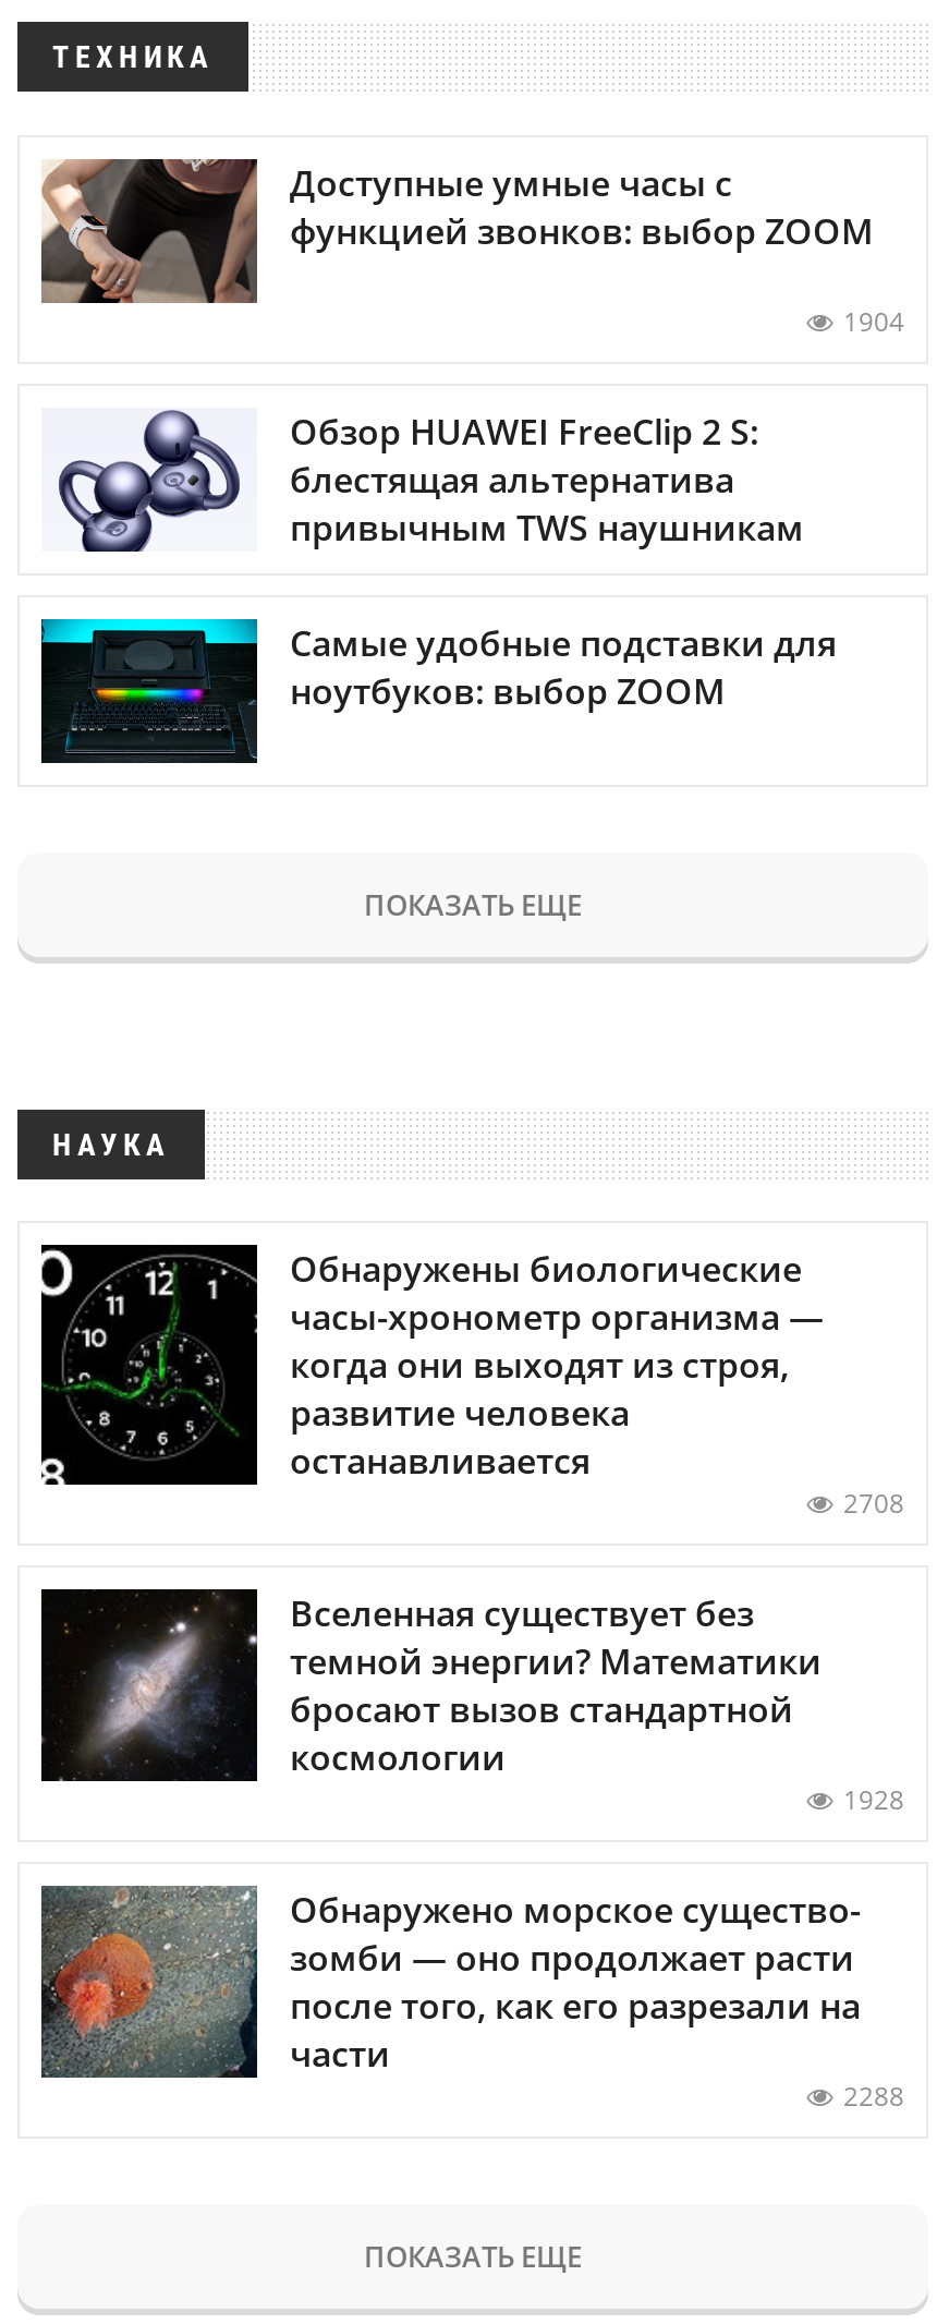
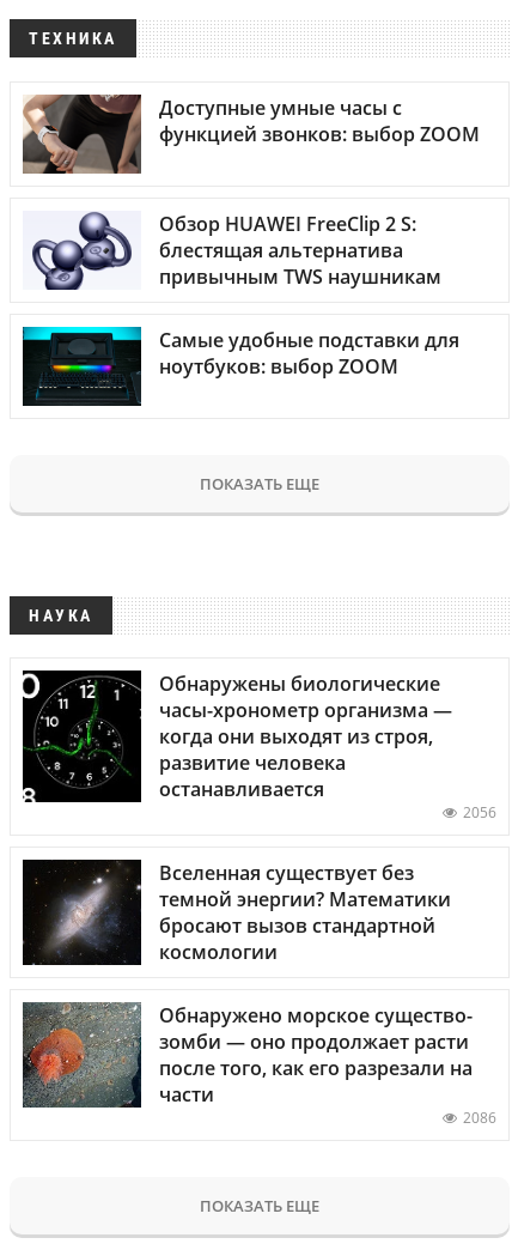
- 1904

- 2708
+ 2056

- 1928

- 2288
+ 2086
